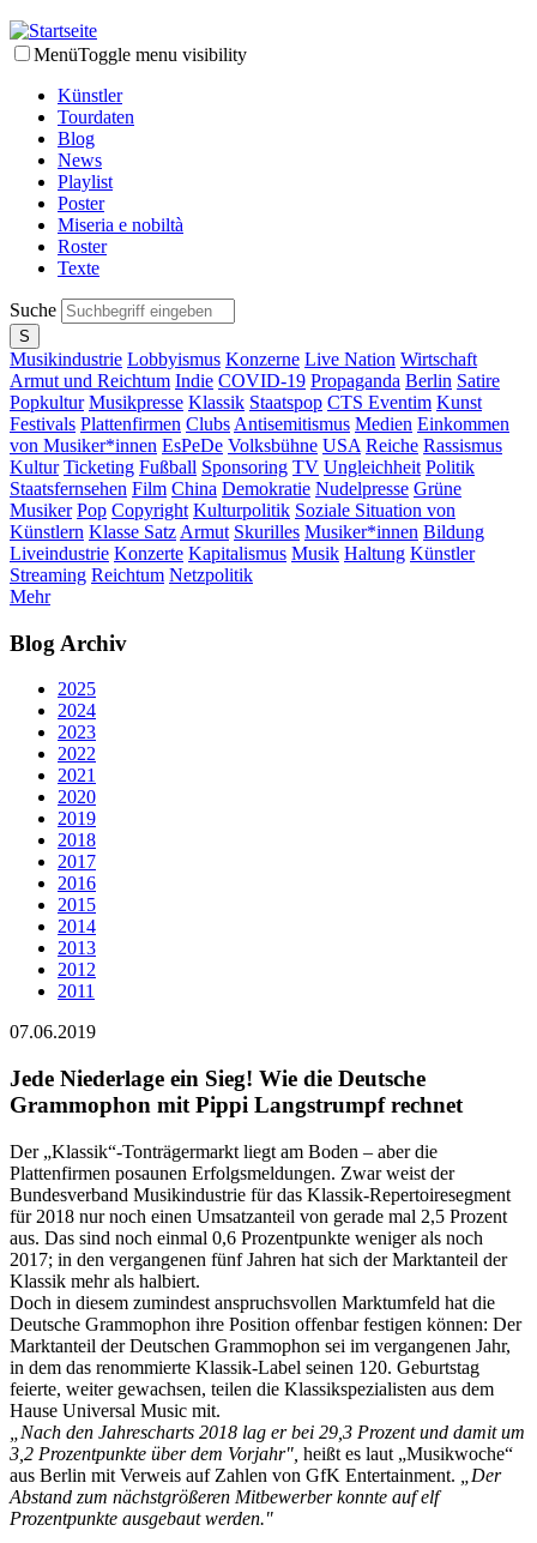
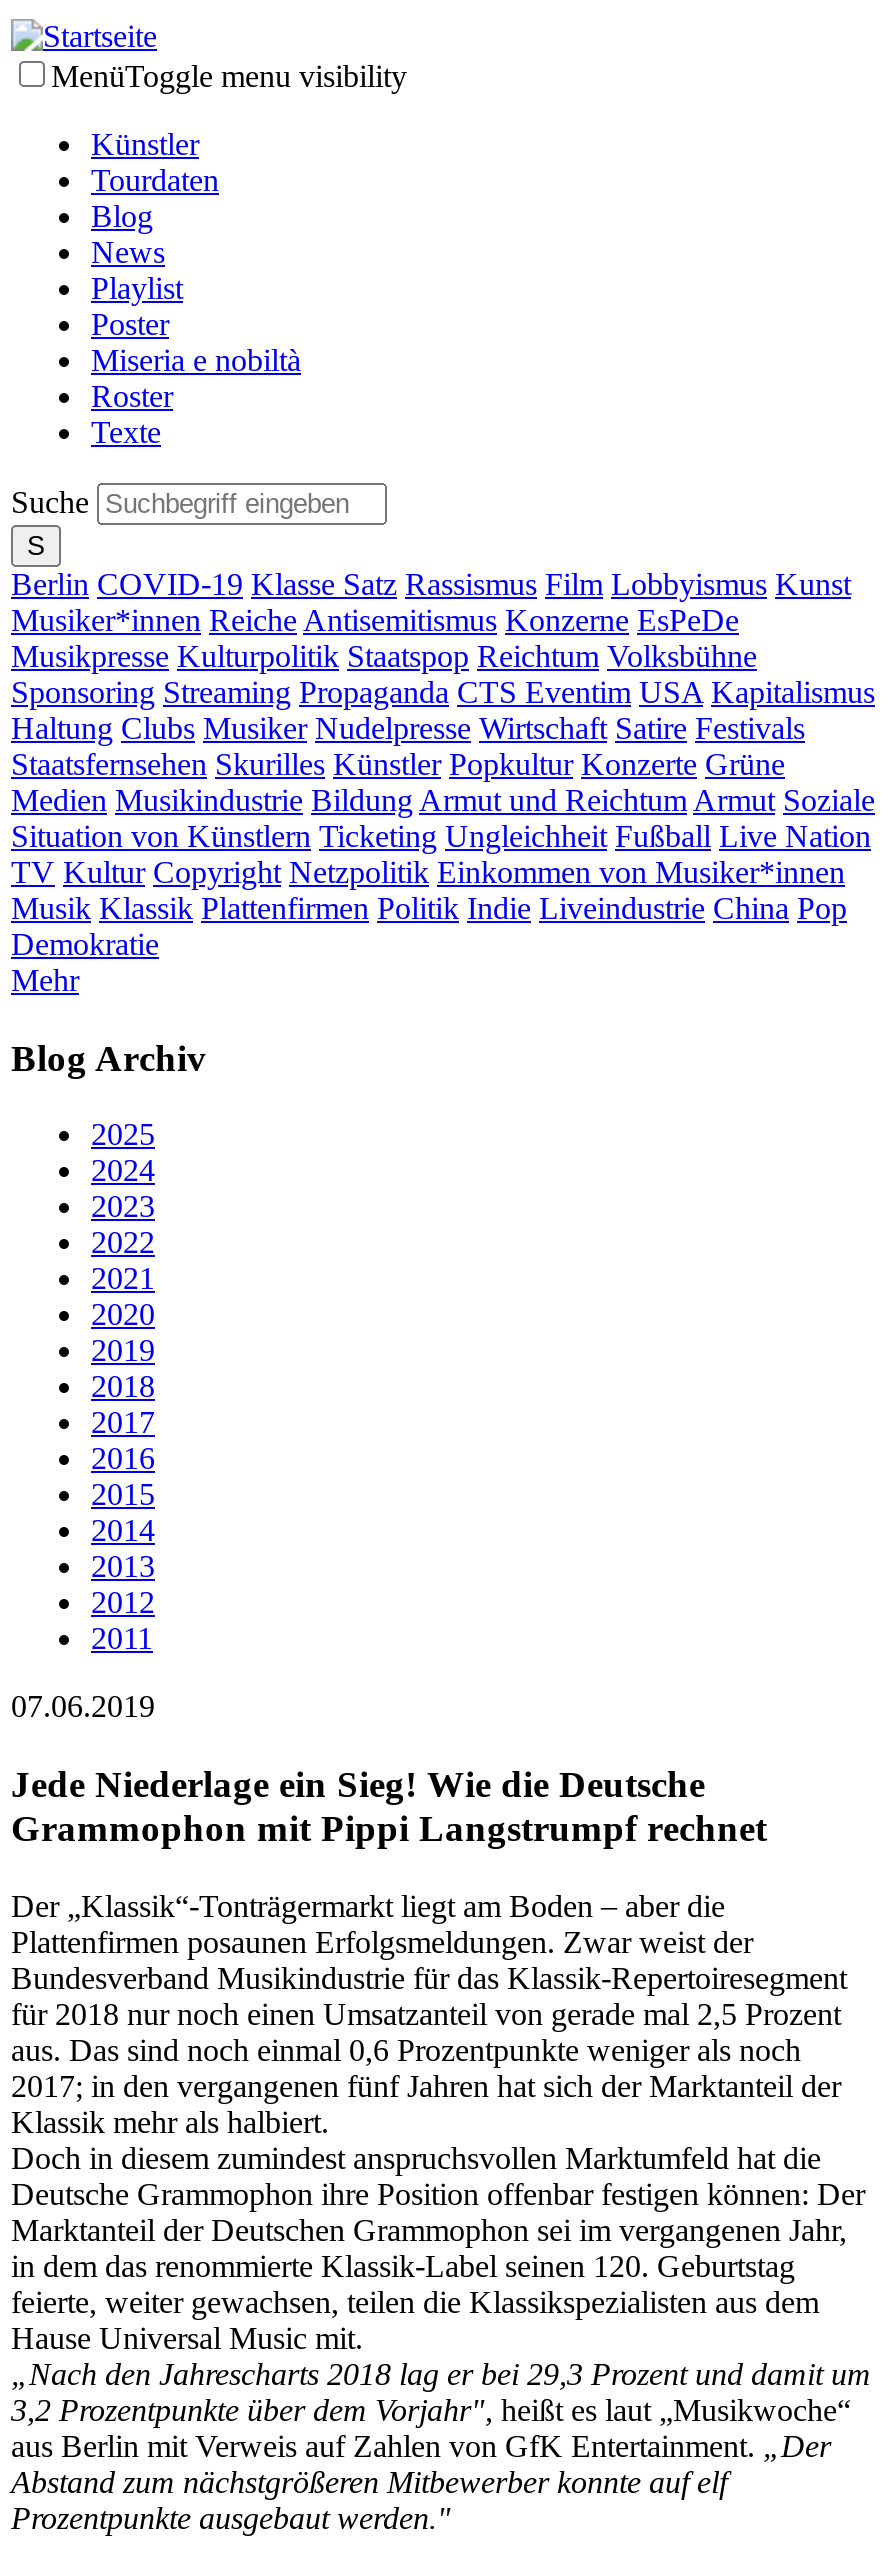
- Musikindustrie Lobbyismus Konzerne Live Nation Wirtschaft
- Armut und Reichtum Indie COVID-19 Propaganda Berlin Satire
- Popkultur Musikpresse Klassik Staatspop CTS Eventim Kunst
- Festivals Plattenfirmen Clubs Antisemitismus Medien Einkommen
- von Musiker*innen EsPeDe Volksbühne USA Reiche Rassismus
- Kultur Ticketing Fußball Sponsoring TV Ungleichheit Politik
- Staatsfernsehen Film China Demokratie Nudelpresse Grüne
- Musiker Pop Copyright Kulturpolitik Soziale Situation von
- Künstlern Klasse Satz Armut Skurilles Musiker*innen Bildung
- Liveindustrie Konzerte Kapitalismus Musik Haltung Künstler
- Streaming Reichtum Netzpolitik
+ Berlin COVID-19 Klasse Satz Rassismus Film Lobbyismus Kunst
+ Musiker*innen Reiche Antisemitismus Konzerne EsPeDe
+ Musikpresse Kulturpolitik Staatspop Reichtum Volksbühne
+ Sponsoring Streaming Propaganda CTS Eventim USA Kapitalismus
+ Haltung Clubs Musiker Nudelpresse Wirtschaft Satire Festivals
+ Staatsfernsehen Skurilles Künstler Popkultur Konzerte Grüne
+ Medien Musikindustrie Bildung Armut und Reichtum Armut Soziale
+ Situation von Künstlern Ticketing Ungleichheit Fußball Live Nation
+ TV Kultur Copyright Netzpolitik Einkommen von Musiker*innen
+ Musik Klassik Plattenfirmen Politik Indie Liveindustrie China Pop
+ Demokratie
